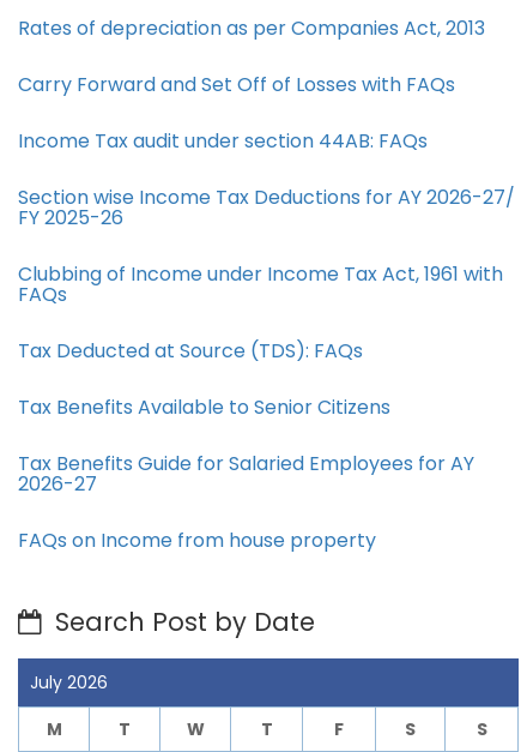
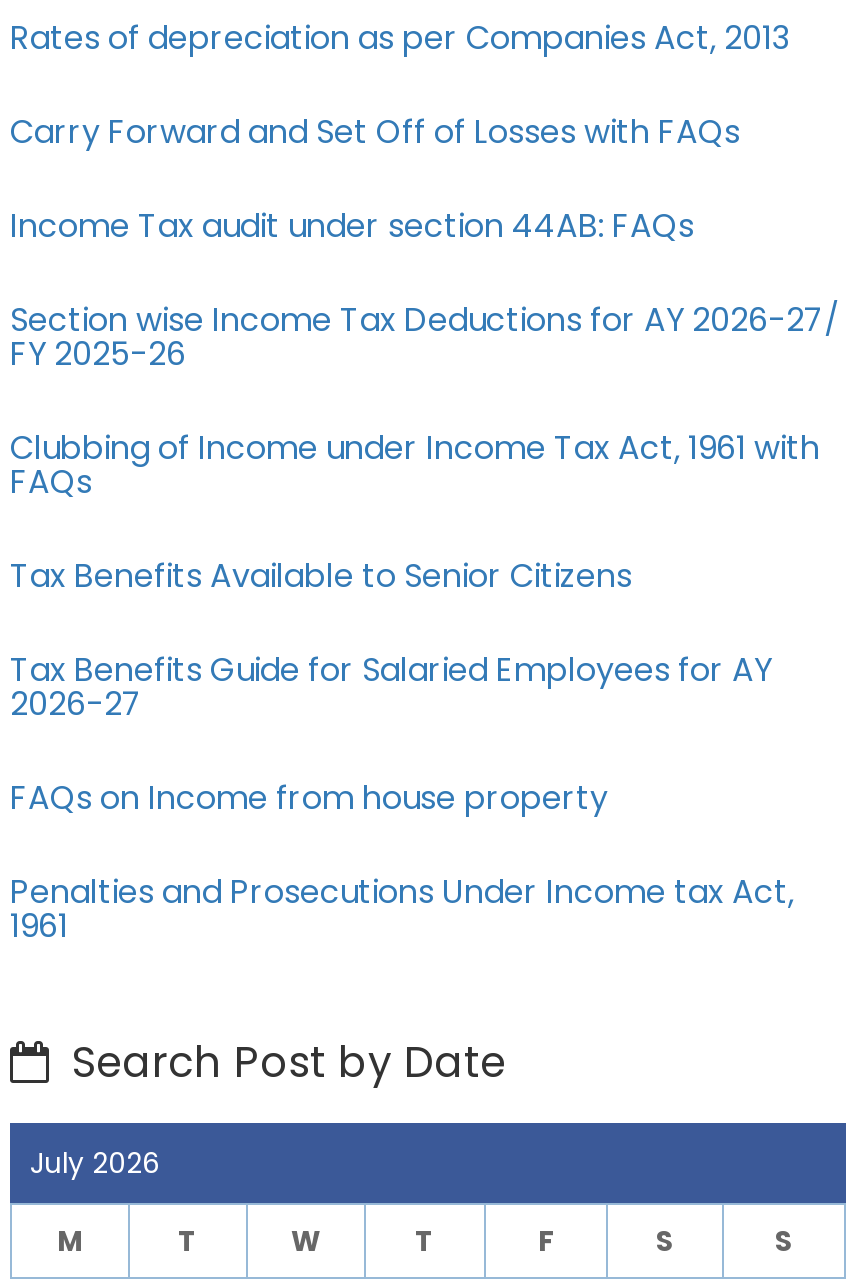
- Tax Deducted at Source (TDS): FAQs

moved up: Tax Benefits Available to Senior Citizens | Tax Benefits Guide for Salaried Employees for AY | 2026-27 | FAQs on Income from house property

+ Penalties and Prosecutions Under Income tax Act,
+ 1961
